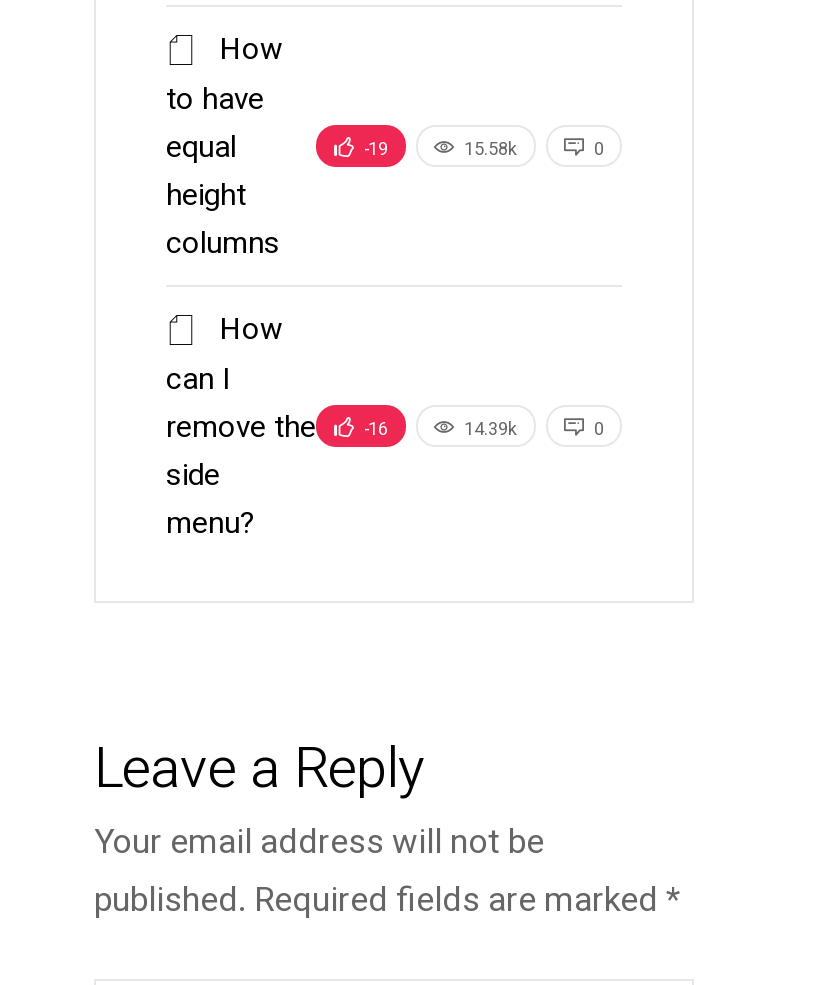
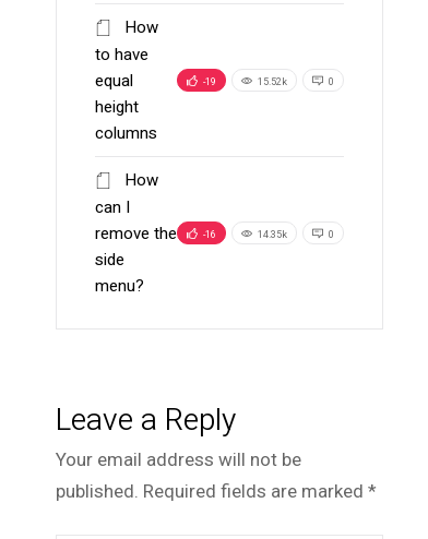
- 15.58k
+ 15.52k

- 14.39k
+ 14.35k
